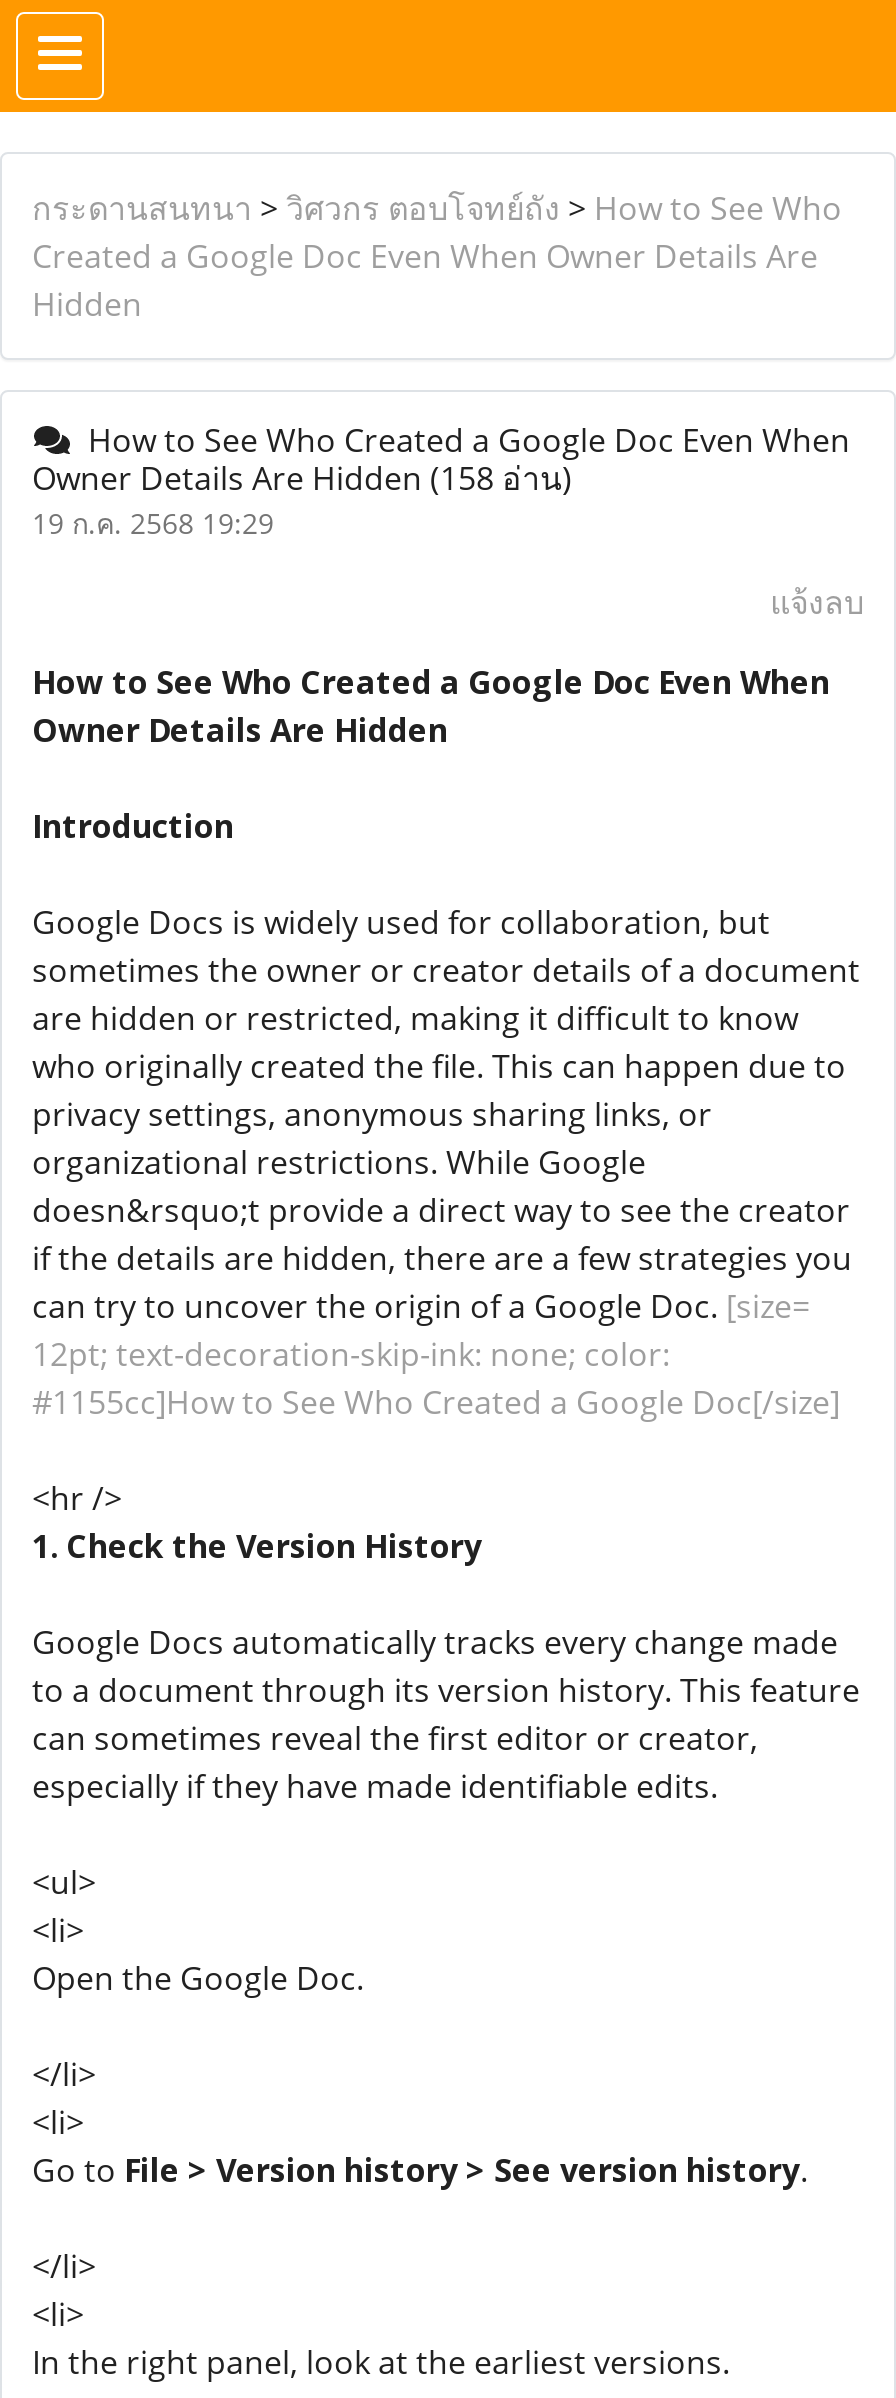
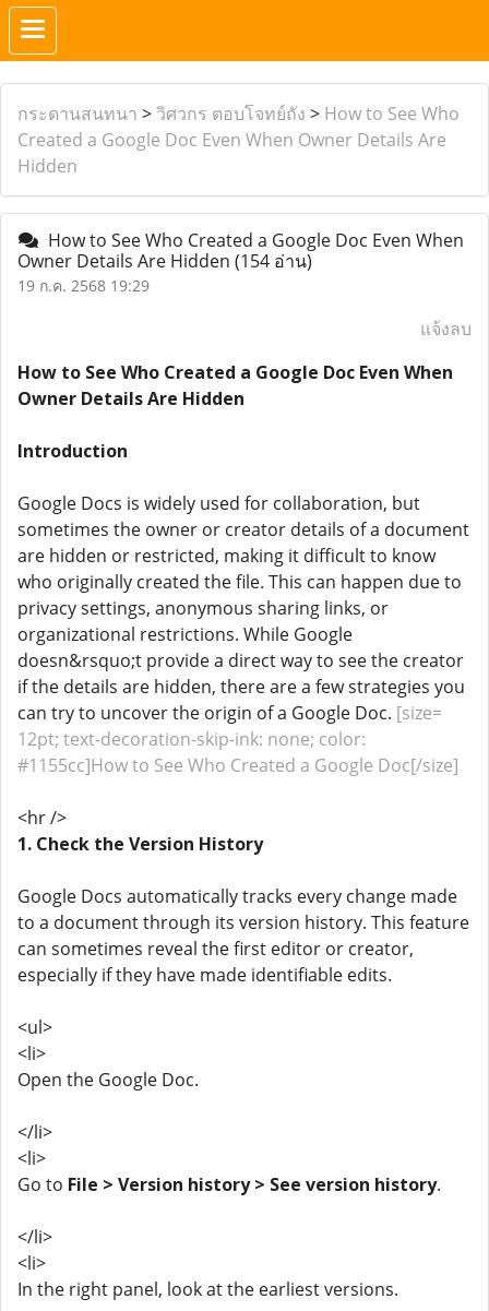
- Owner Details Are Hidden (158 อ่าน)
+ Owner Details Are Hidden (154 อ่าน)
